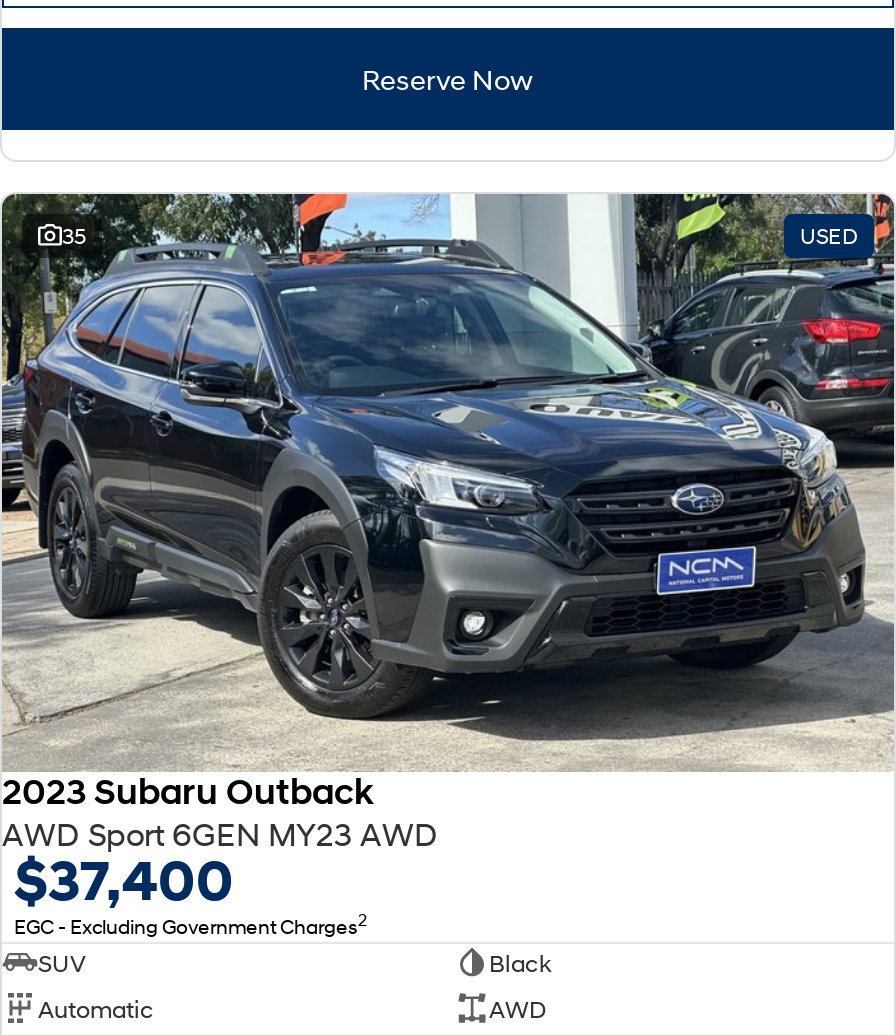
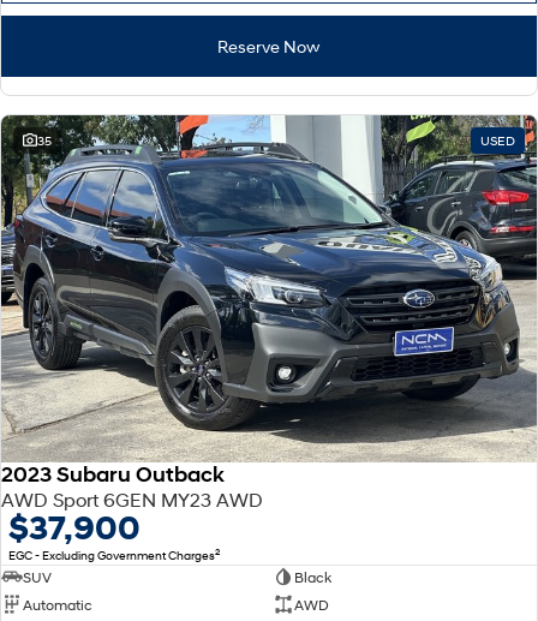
- $37,400
+ $37,900
